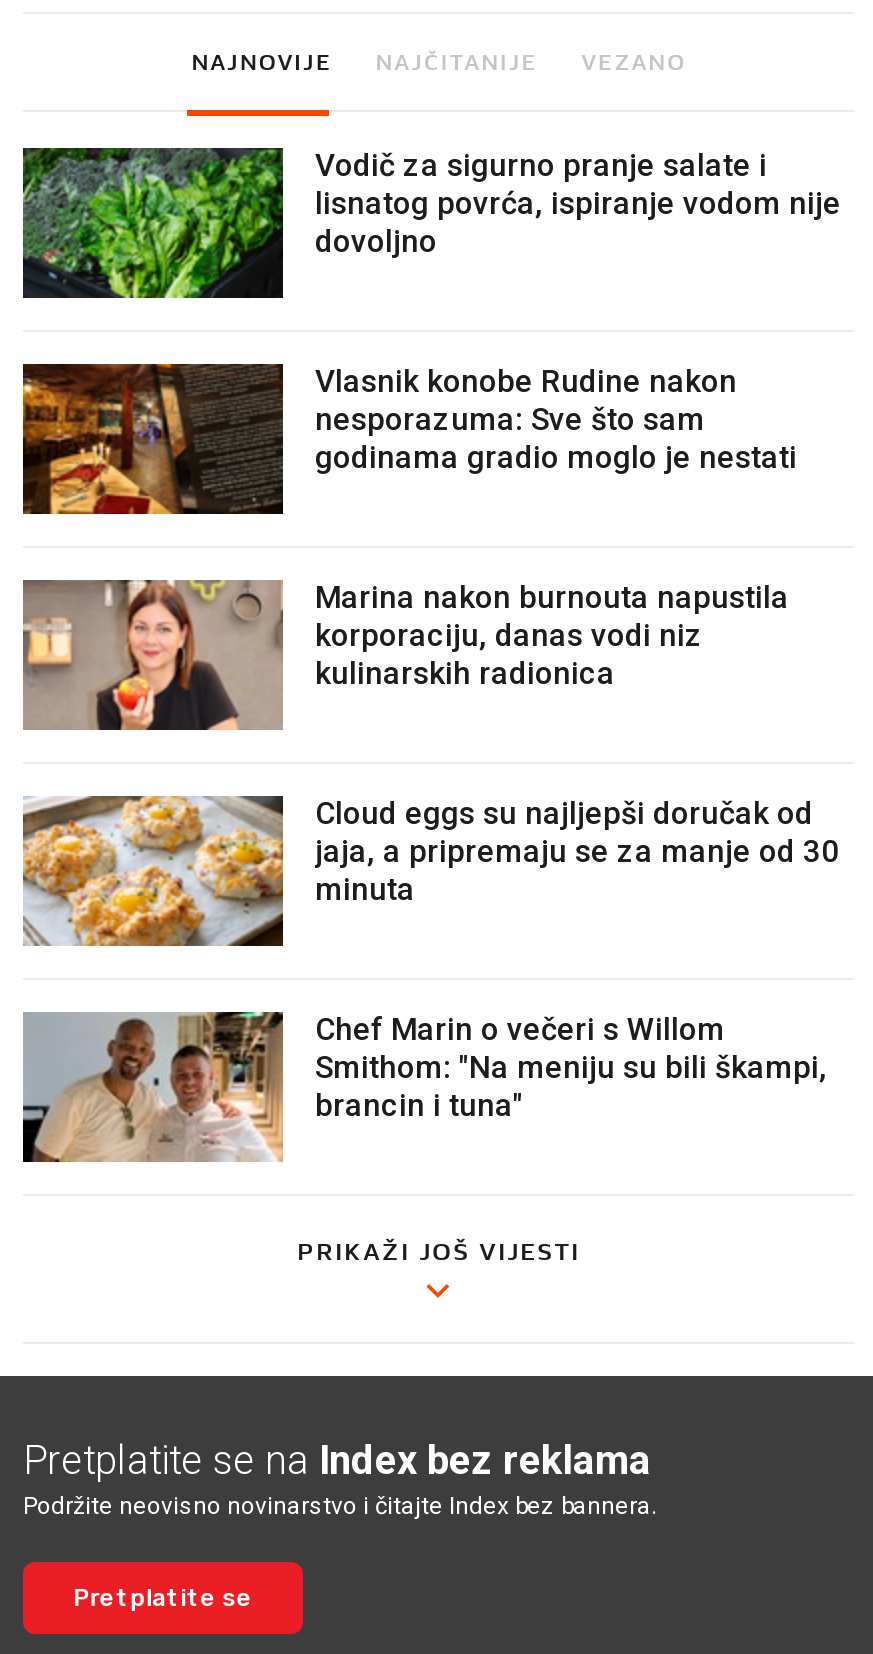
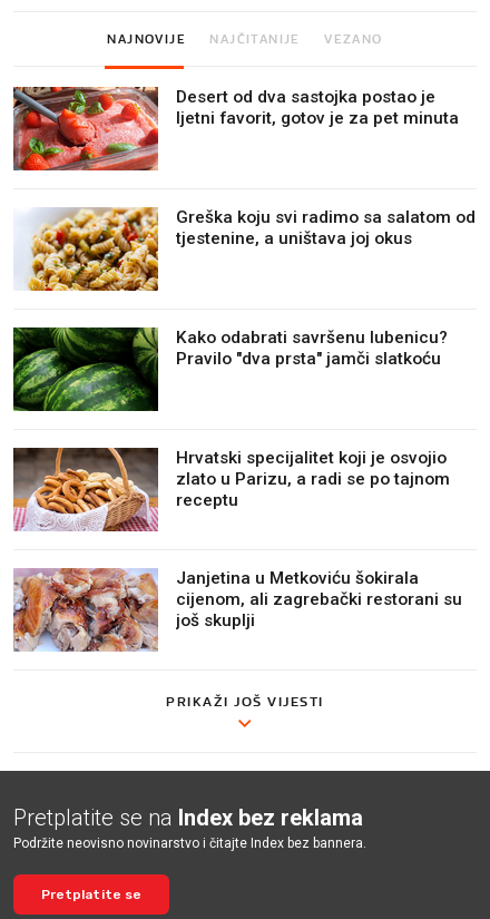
- [image]
- Vodič za sigurno pranje salate i
- lisnatog povrća, ispiranje vodom nije
- dovoljno
+ [image]
+ Desert od dva sastojka postao je
+ ljetni favorit, gotov je za pet minuta

- [image]
- Vlasnik konobe Rudine nakon
- nesporazuma: Sve što sam
- godinama gradio moglo je nestati
+ [image]
+ Greška koju svi radimo sa salatom od
+ tjestenine, a uništava joj okus

- [image]
- Marina nakon burnouta napustila
- korporaciju, danas vodi niz
- kulinarskih radionica
+ [image]
+ Kako odabrati savršenu lubenicu?
+ Pravilo "dva prsta" jamči slatkoću

- [image]
- Cloud eggs su najljepši doručak od
- jaja, a pripremaju se za manje od 30
- minuta
+ [image]
+ Hrvatski specijalitet koji je osvojio
+ zlato u Parizu, a radi se po tajnom
+ receptu

- [image]
- Chef Marin o večeri s Willom
- Smithom: "Na meniju su bili škampi,
- brancin i tuna"
+ [image]
+ Janjetina u Metkoviću šokirala
+ cijenom, ali zagrebački restorani su
+ još skuplji
